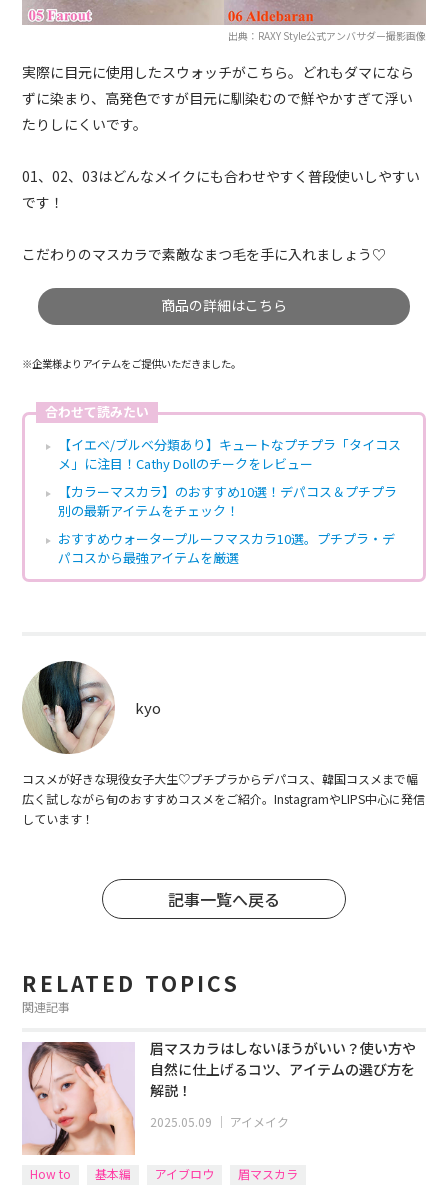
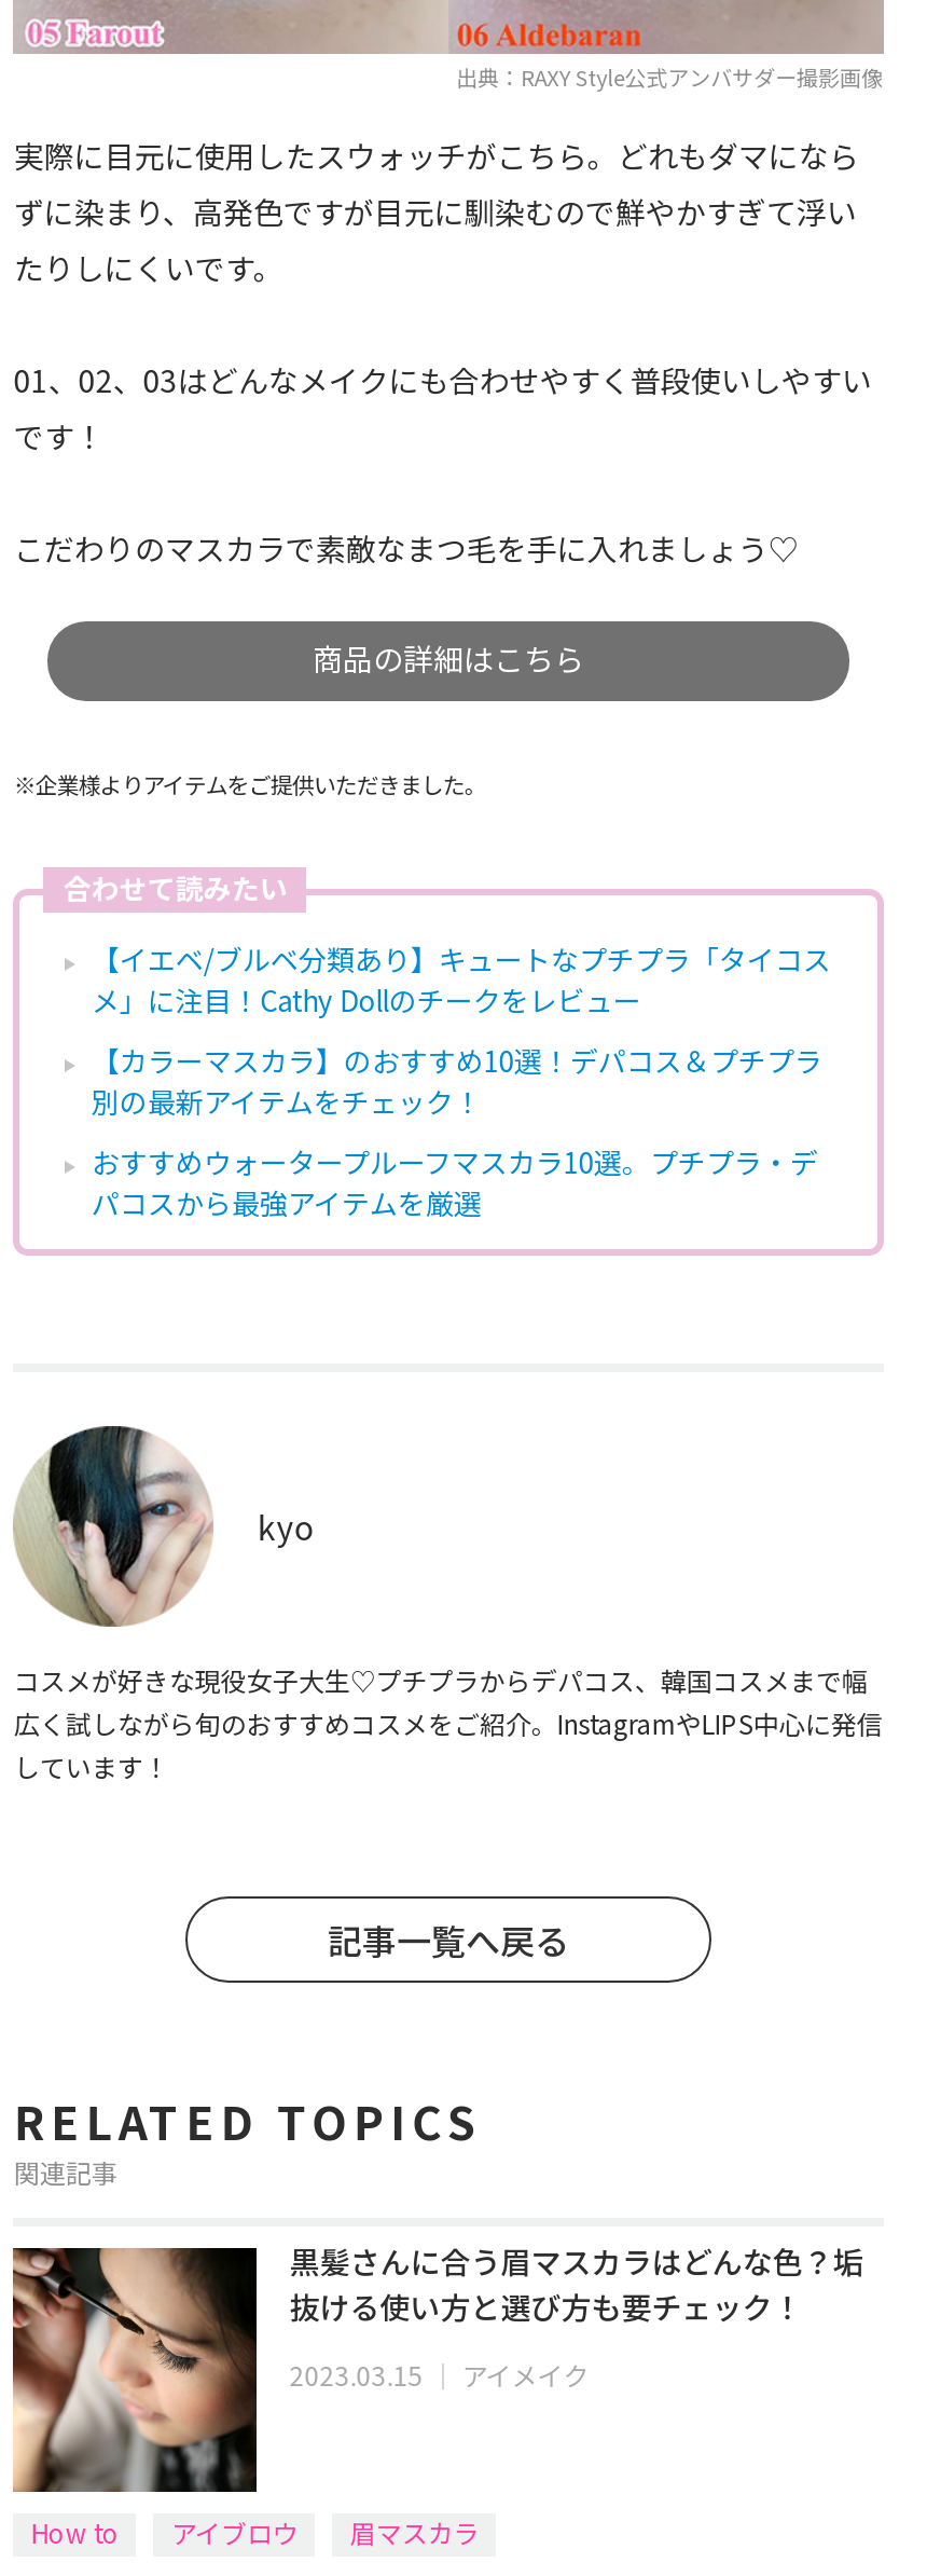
- [image]
- 眉マスカラはしないほうがいい？使い方や
- 自然に仕上げるコツ、アイテムの選び方を
- 解説！
+ [image]
+ 黒髪さんに合う眉マスカラはどんな色？垢
+ 抜ける使い方と選び方も要チェック！

- 2025.05.09｜アイメイク
+ 2023.03.15｜アイメイク

- 基本編
